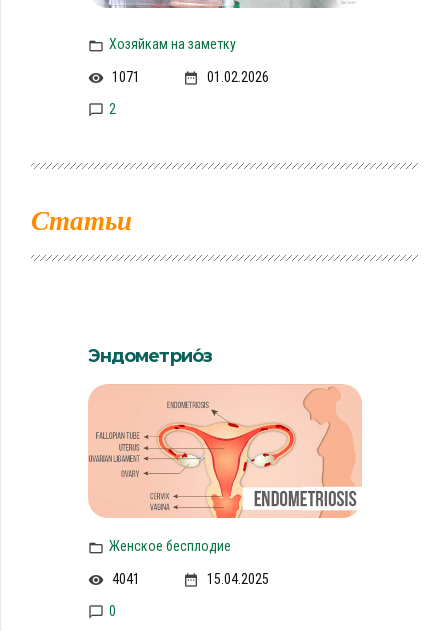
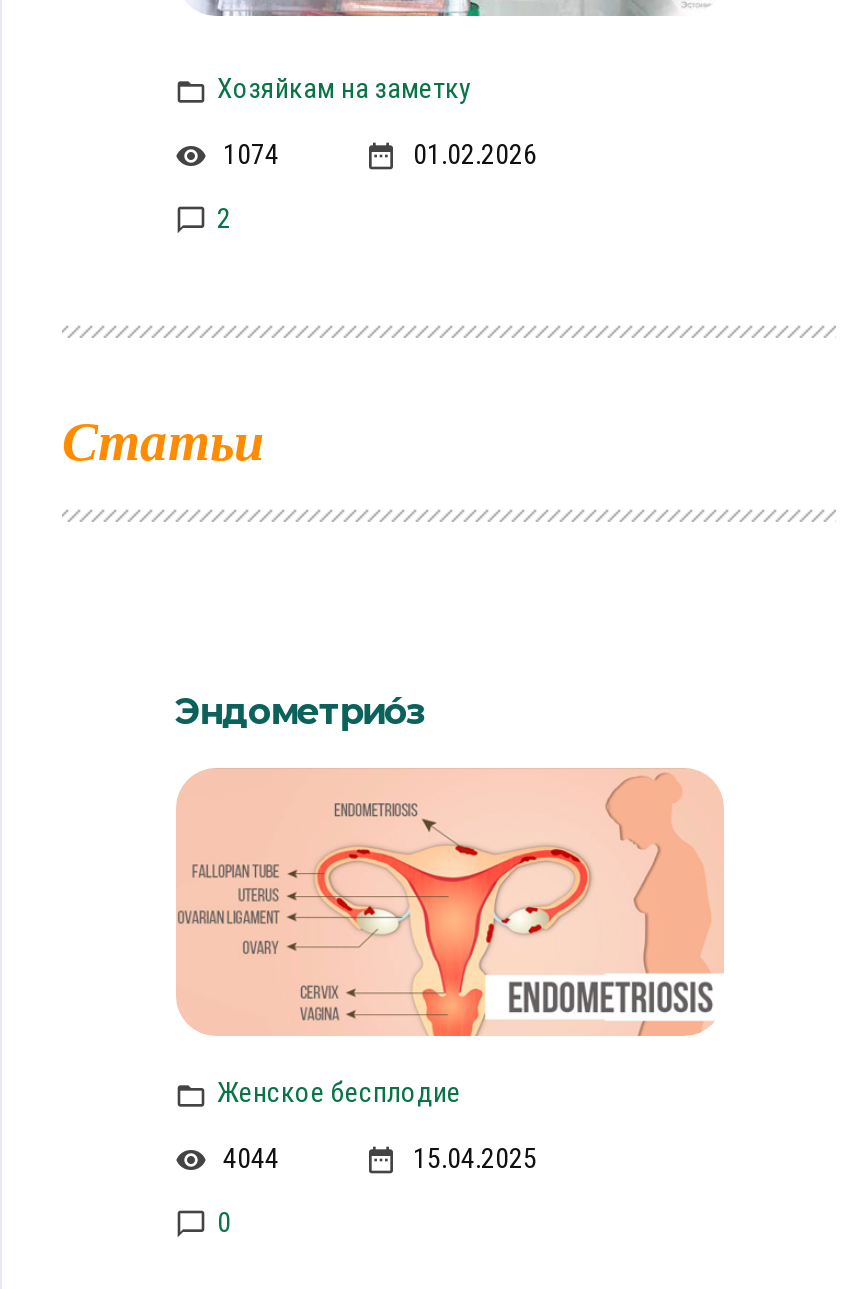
- 1071
+ 1074

- 4041
+ 4044
